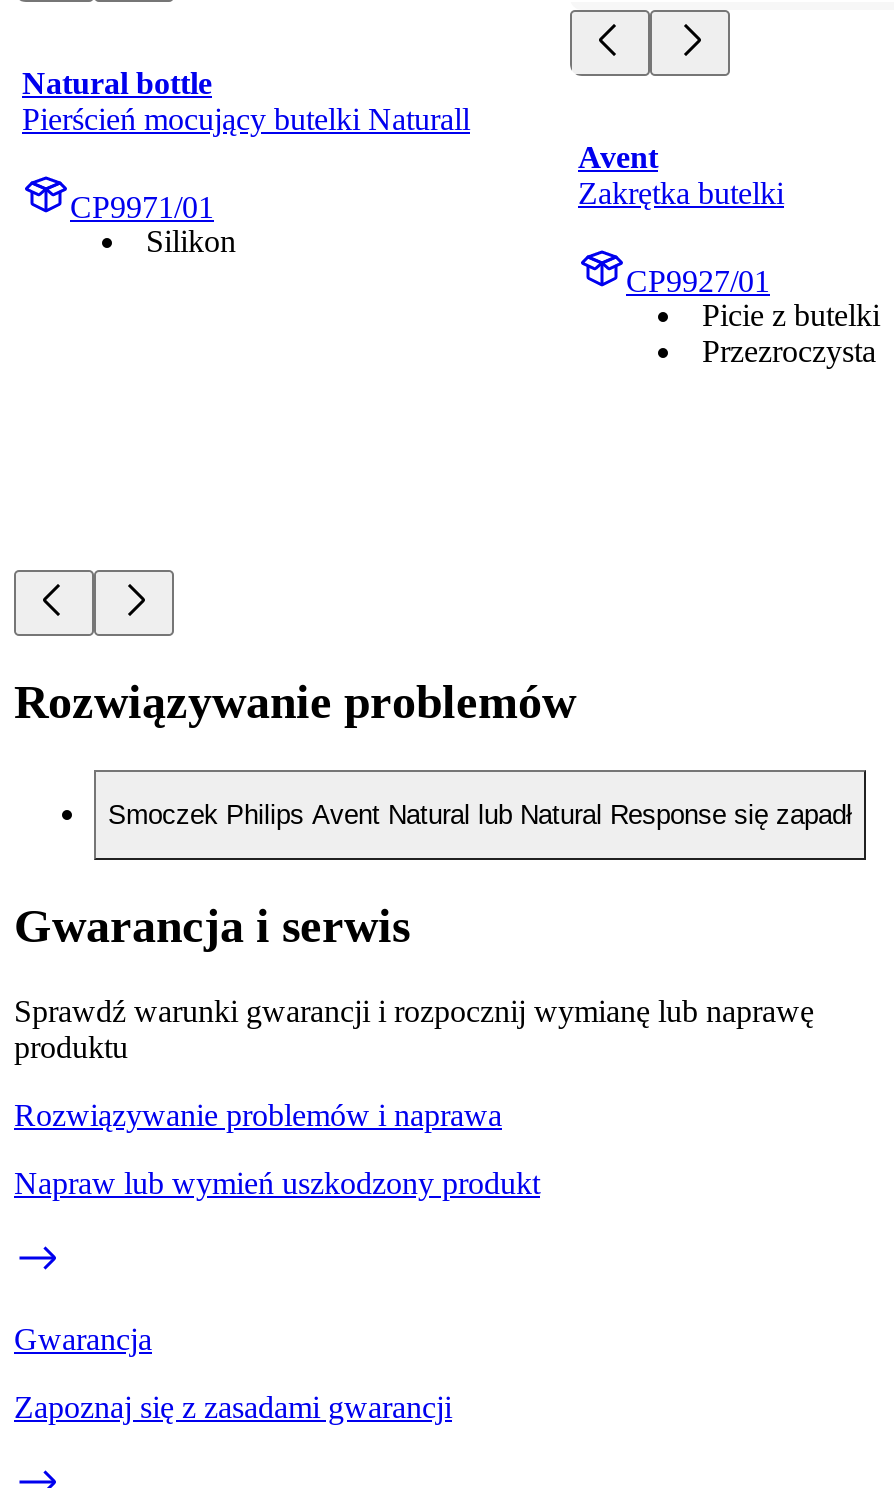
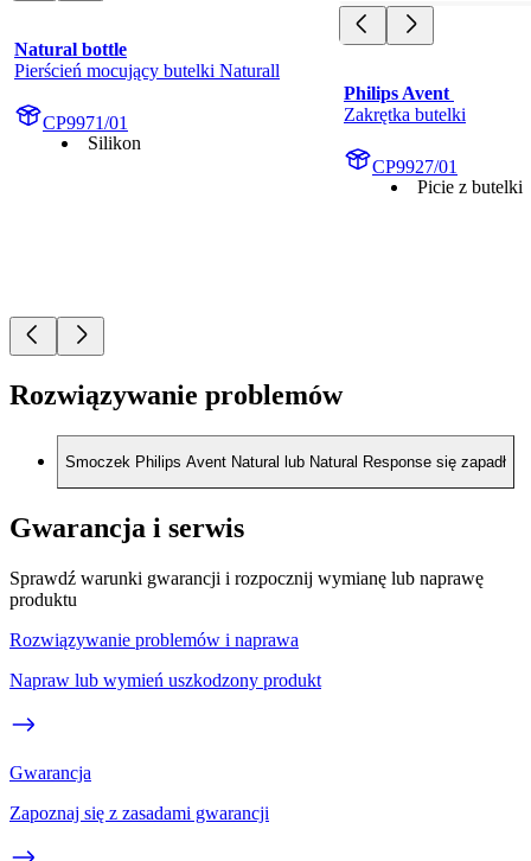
- Avent
+ Philips Avent

- Przezroczysta
